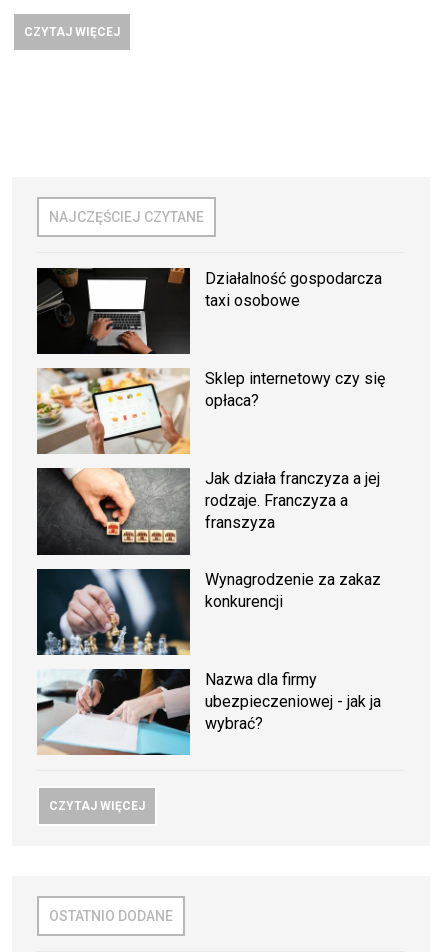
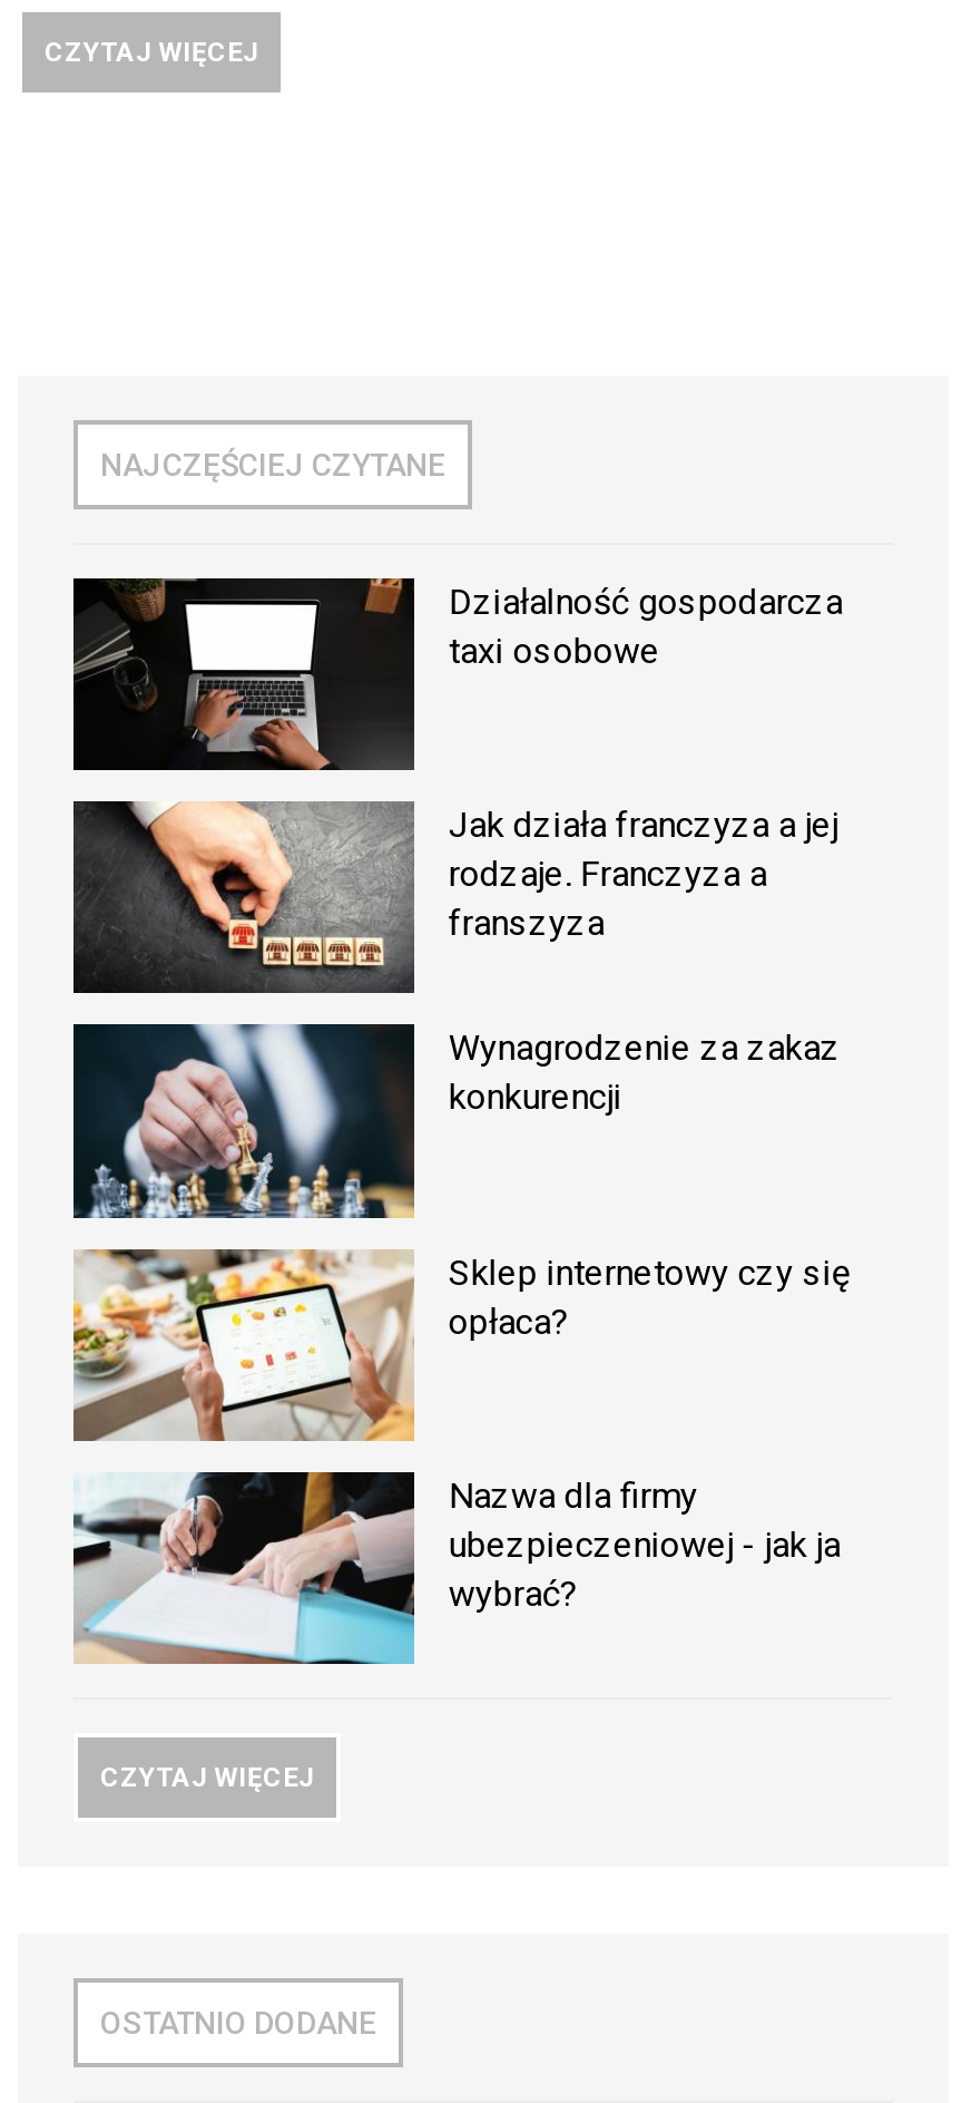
moved down: [image] | Sklep internetowy czy się | opłaca?

moved up: [image] | Jak działa franczyza a jej | rodzaje. Franczyza a | franszyza | Wynagrodzenie za zakaz | konkurencji

moved up: [image]
